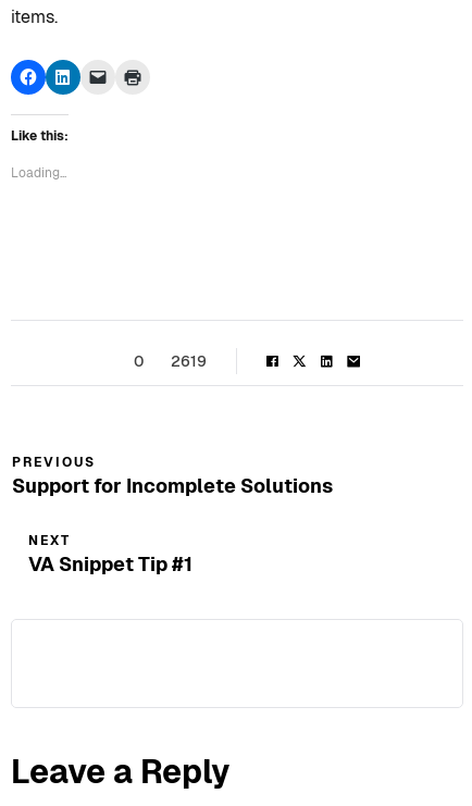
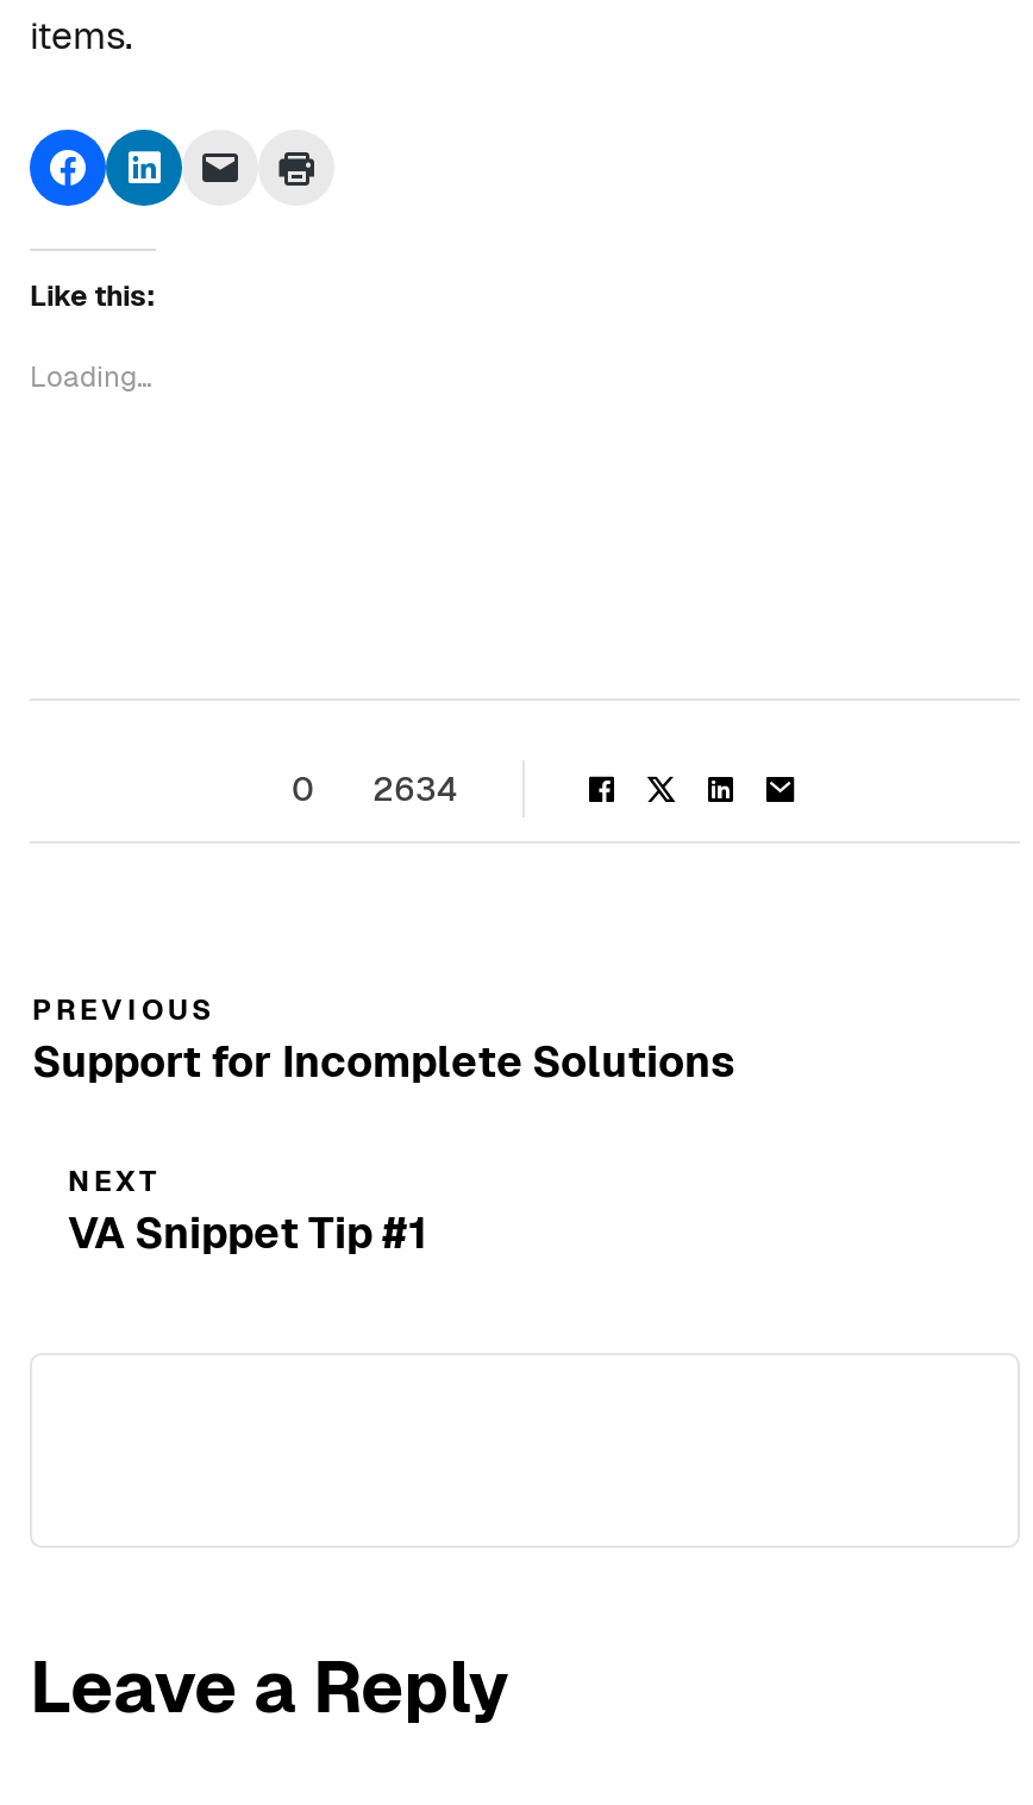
- 0 2619
+ 0 2634
